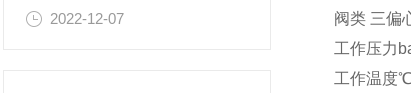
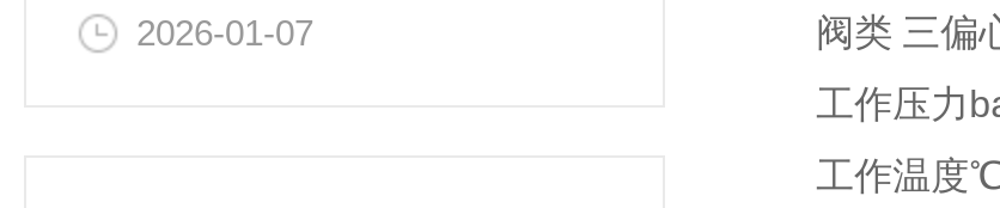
- 2022-12-07
+ 2026-01-07
